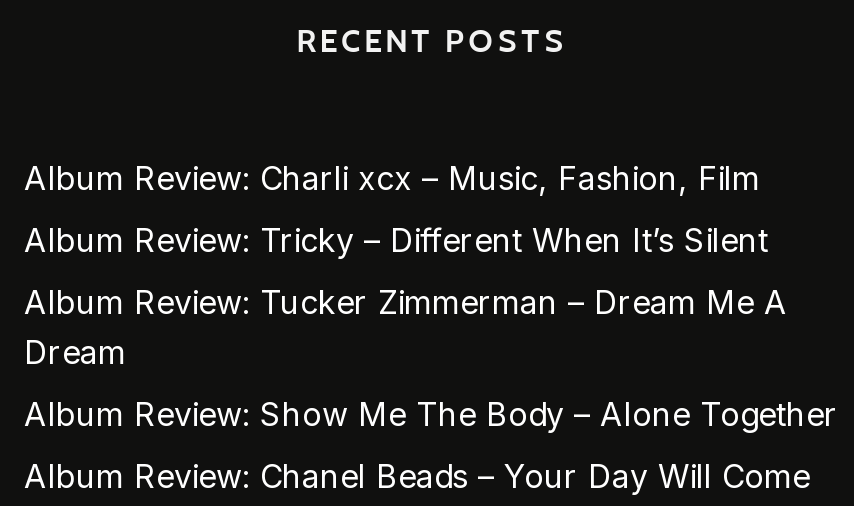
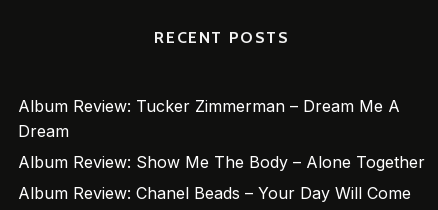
- Album Review: Charli xcx – Music, Fashion, Film
- Album Review: Tricky – Different When It’s Silent
